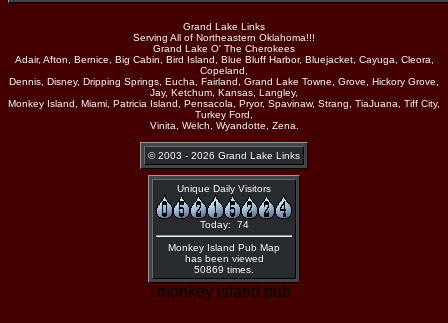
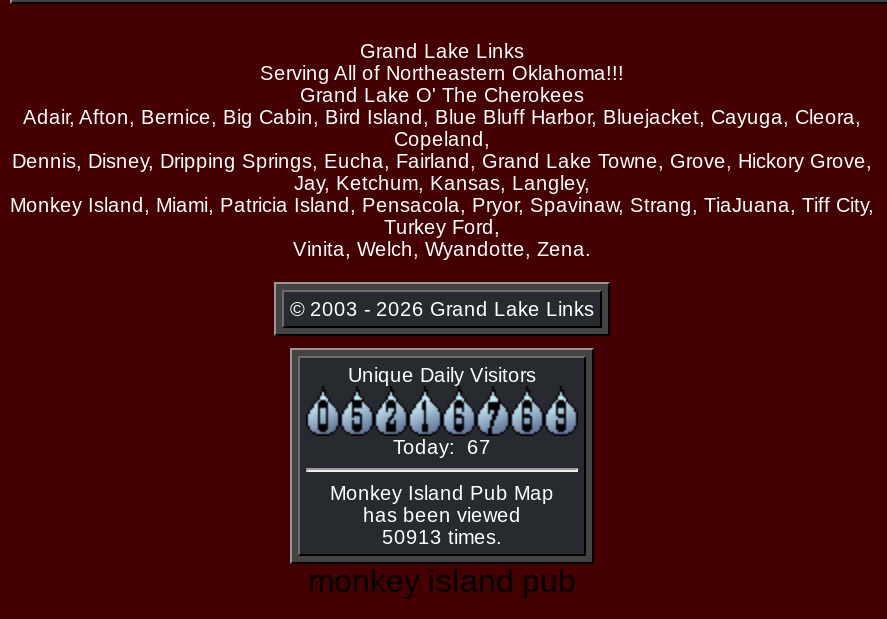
- Today: 74
+ Today: 67

- 50869 times.
+ 50913 times.
